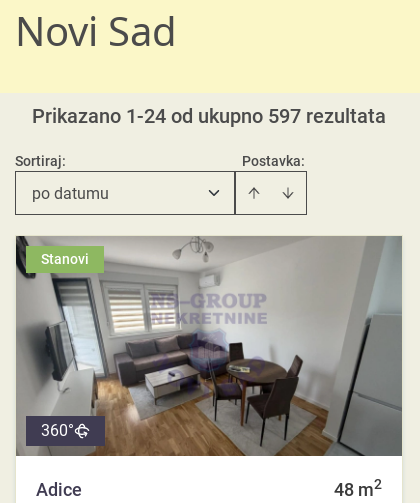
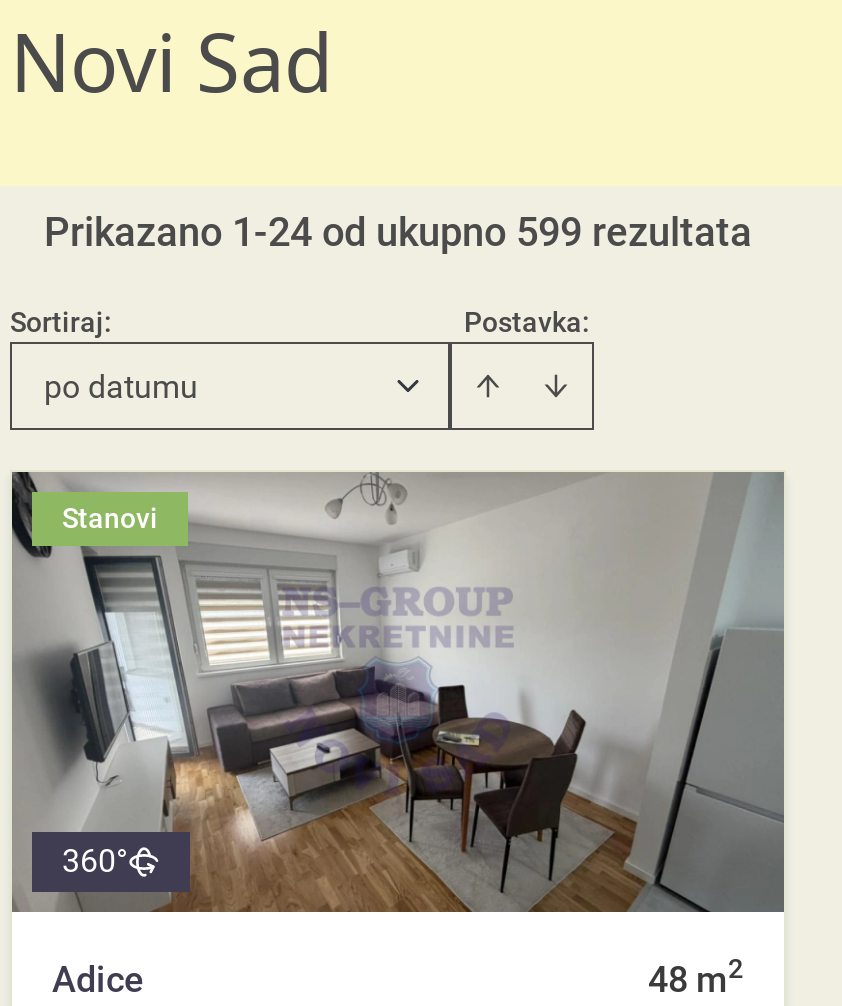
- Prikazano 1-24 od ukupno 597 rezultata
+ Prikazano 1-24 od ukupno 599 rezultata
